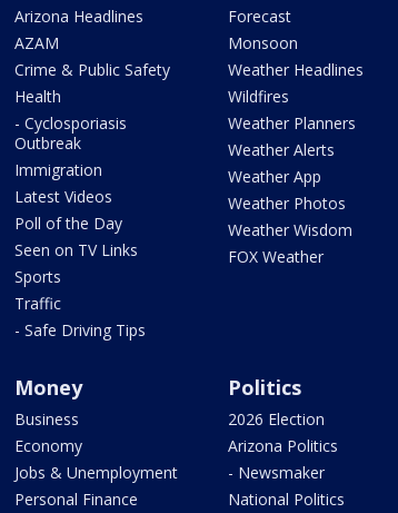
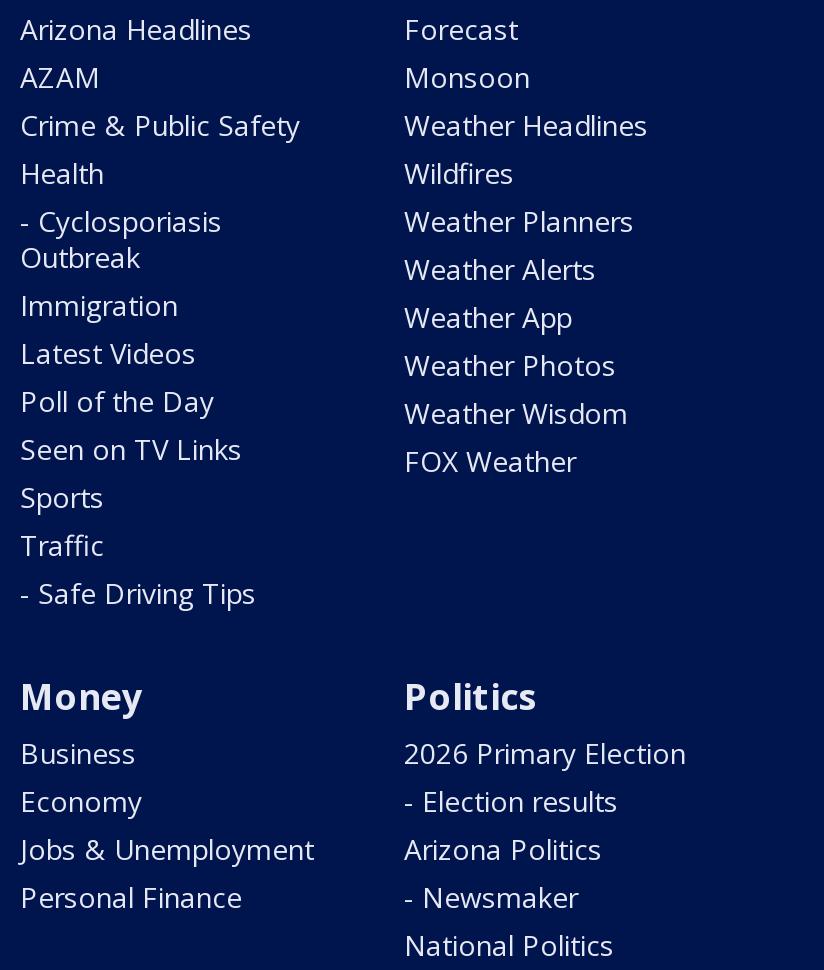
- 2026 Election
+ 2026 Primary Election
+ - Election results
